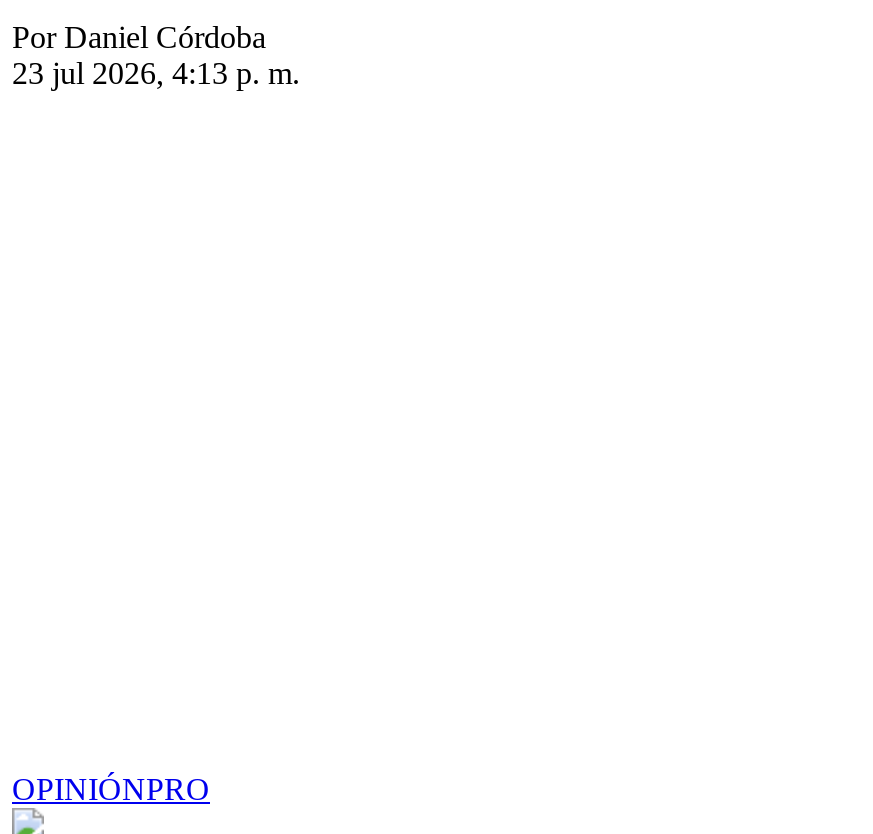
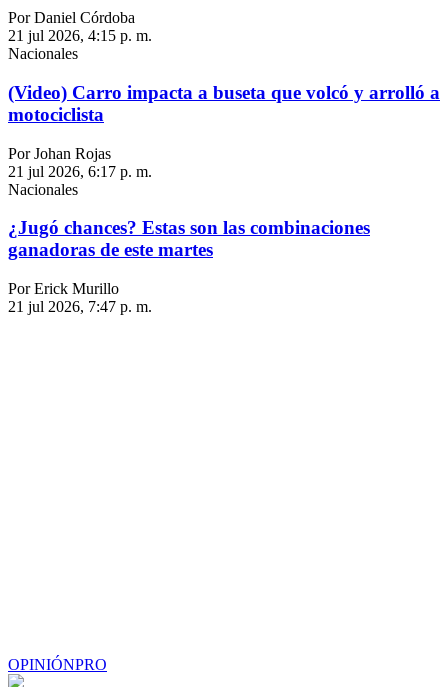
- 23 jul 2026, 4:13 p. m.
+ 21 jul 2026, 4:15 p. m.
+ Nacionales
+ (Video) Carro impacta a buseta que volcó y arrolló a
+ motociclista
+ Por Johan Rojas
+ 21 jul 2026, 6:17 p. m.
+ Nacionales
+ ¿Jugó chances? Estas son las combinaciones
+ ganadoras de este martes
+ Por Erick Murillo
+ 21 jul 2026, 7:47 p. m.
